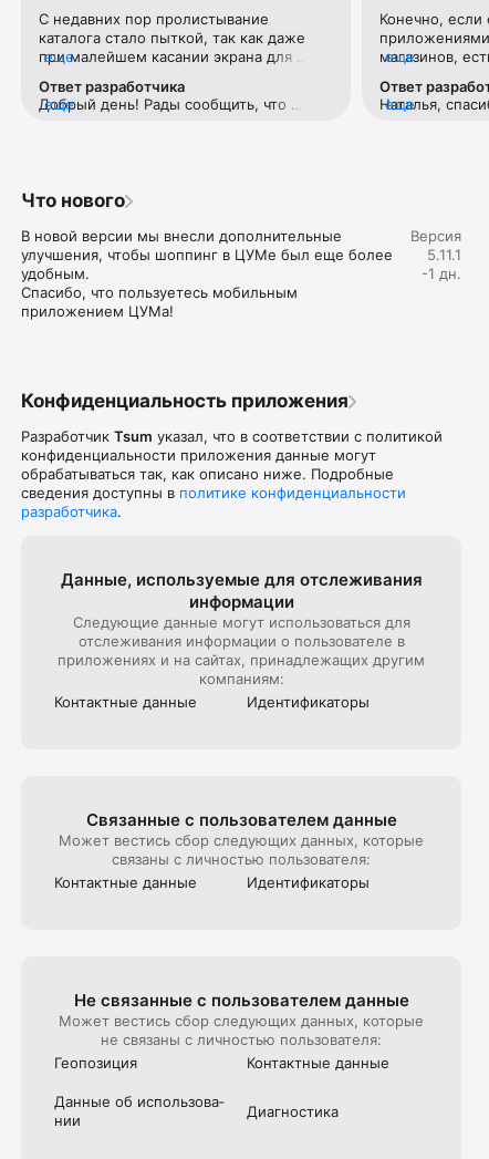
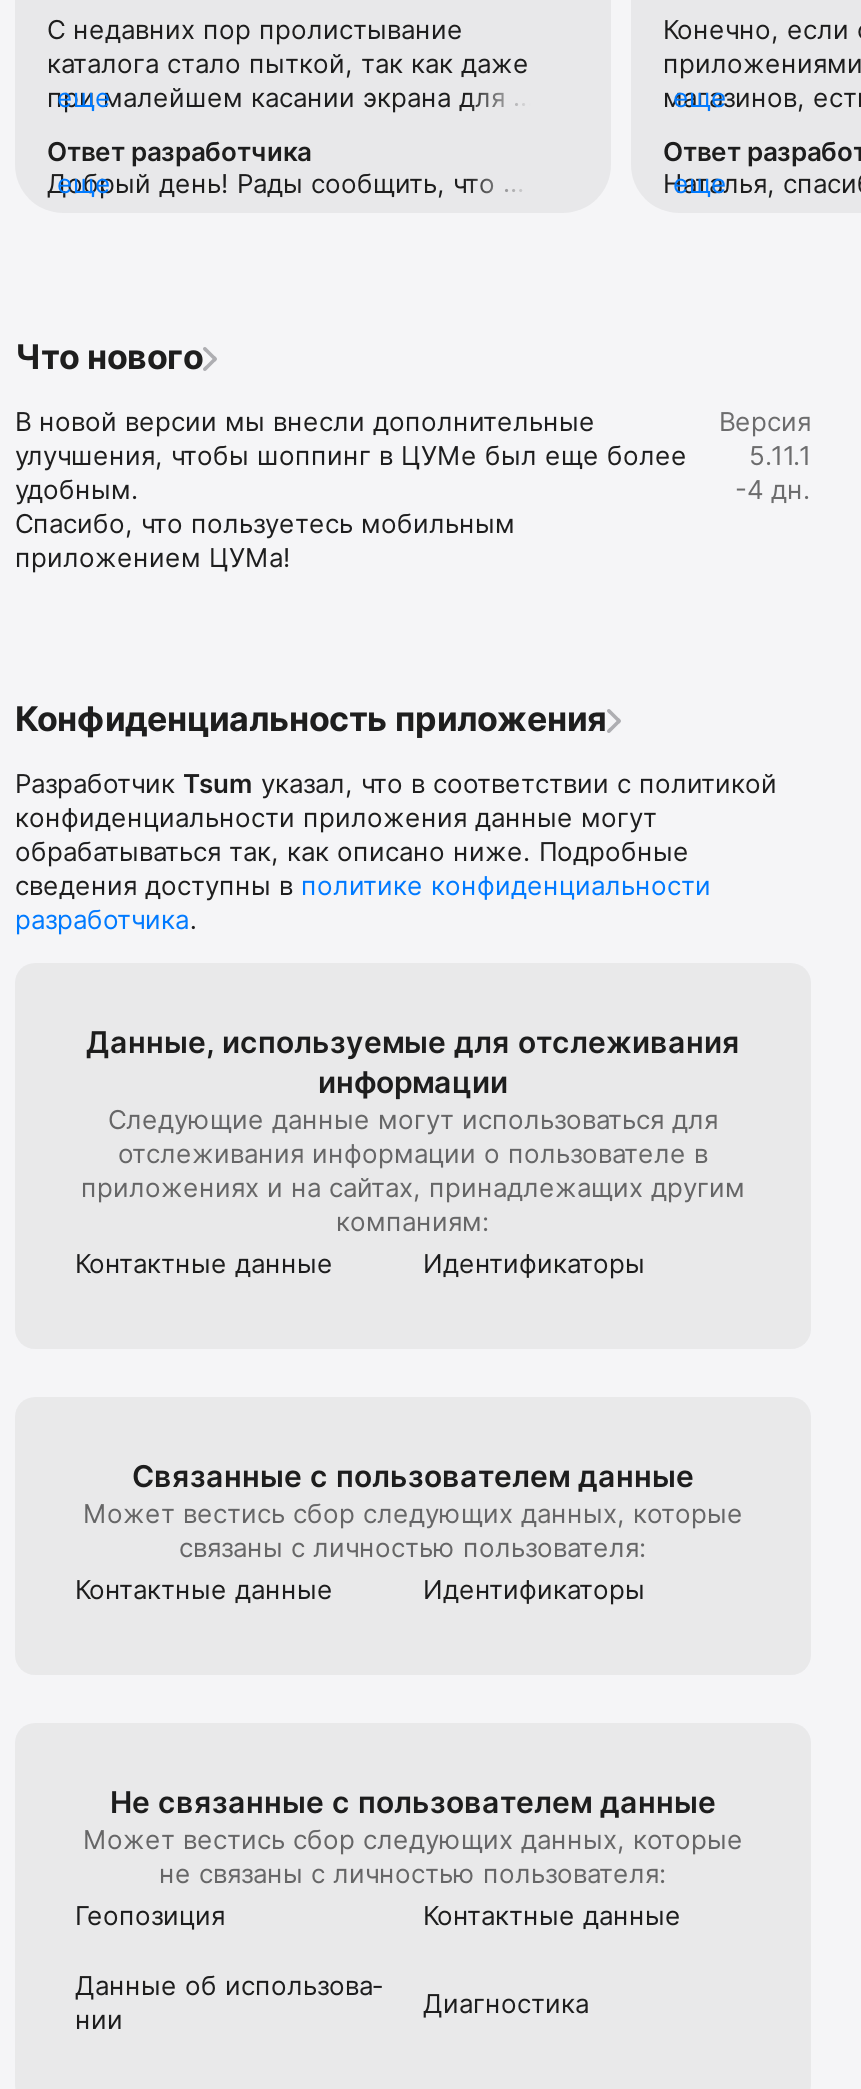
- -1 дн.
+ -4 дн.
